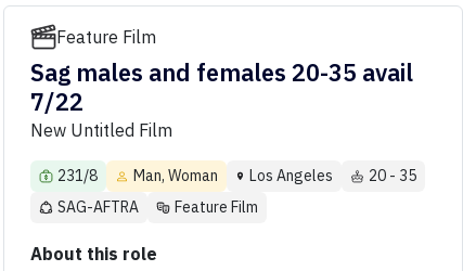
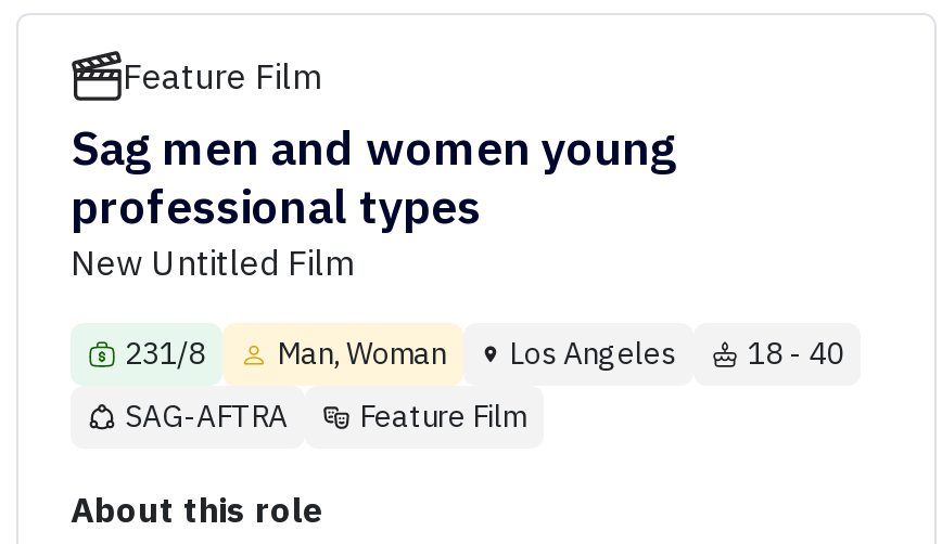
- Sag males and females 20-35 avail
- 7/22
+ Sag men and women young
+ professional types

- 231/8 Man, Woman Los Angeles 20 - 35
+ 231/8 Man, Woman Los Angeles 18 - 40
